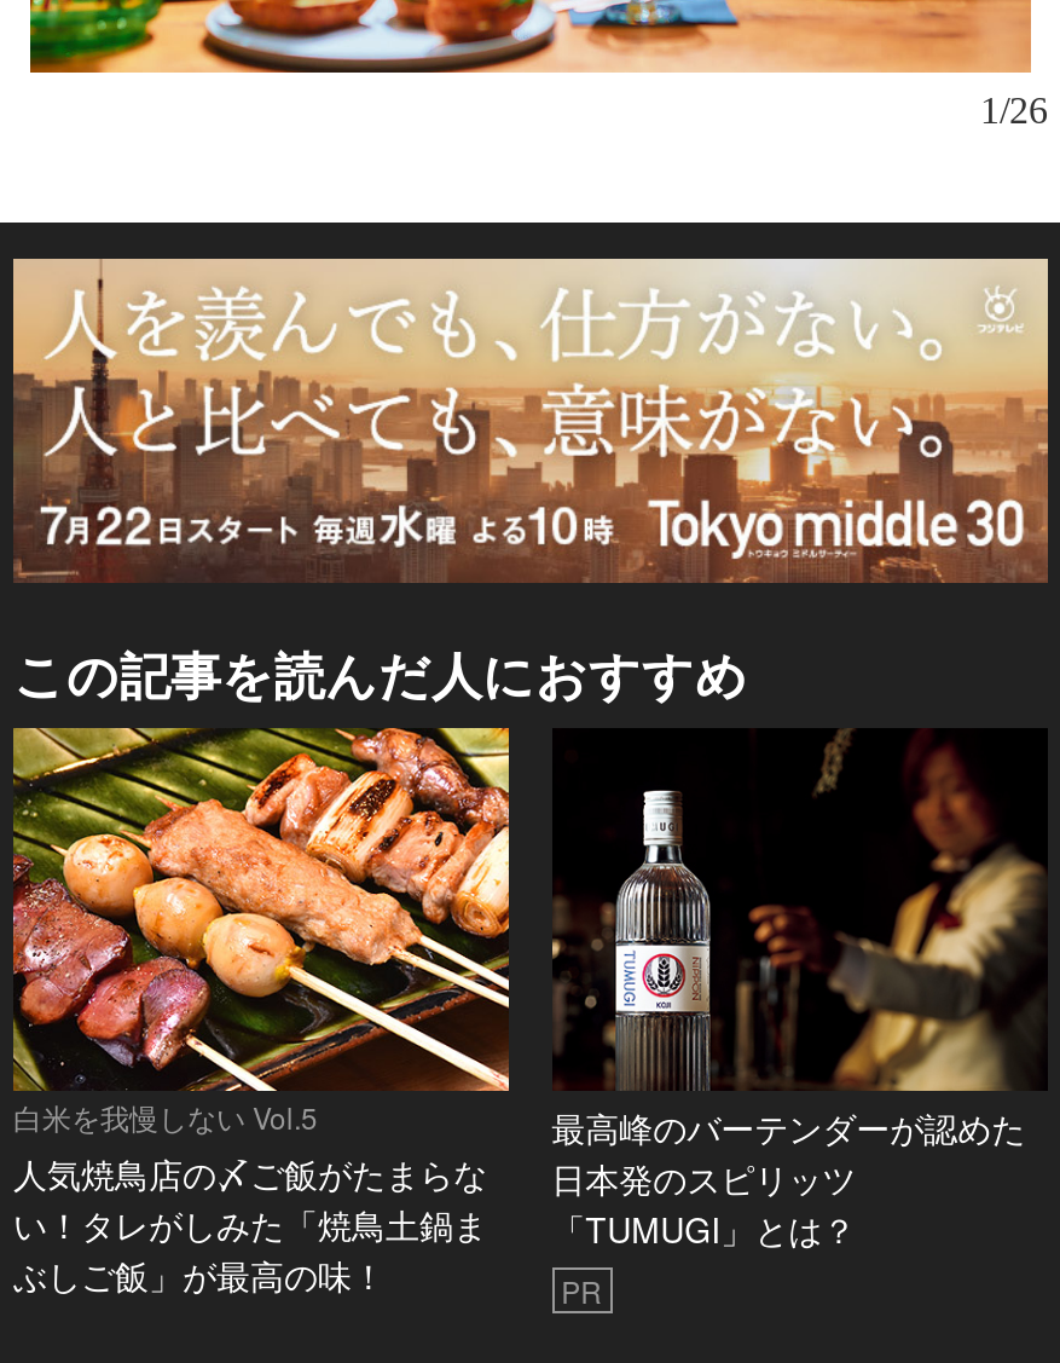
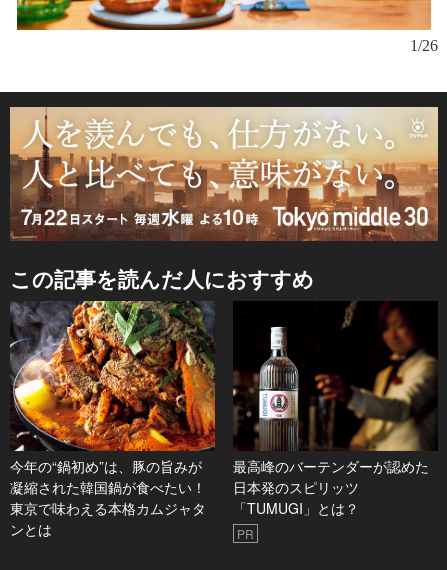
- [image]
- 白米を我慢しない Vol.5
- 人気焼鳥店の〆ご飯がたまらな
- い！タレがしみた「焼鳥土鍋ま
- ぶしご飯」が最高の味！
+ [image]
+ 今年の“鍋初め”は、豚の旨みが
+ 凝縮された韓国鍋が食べたい！
+ 東京で味わえる本格カムジャタ
+ ンとは
